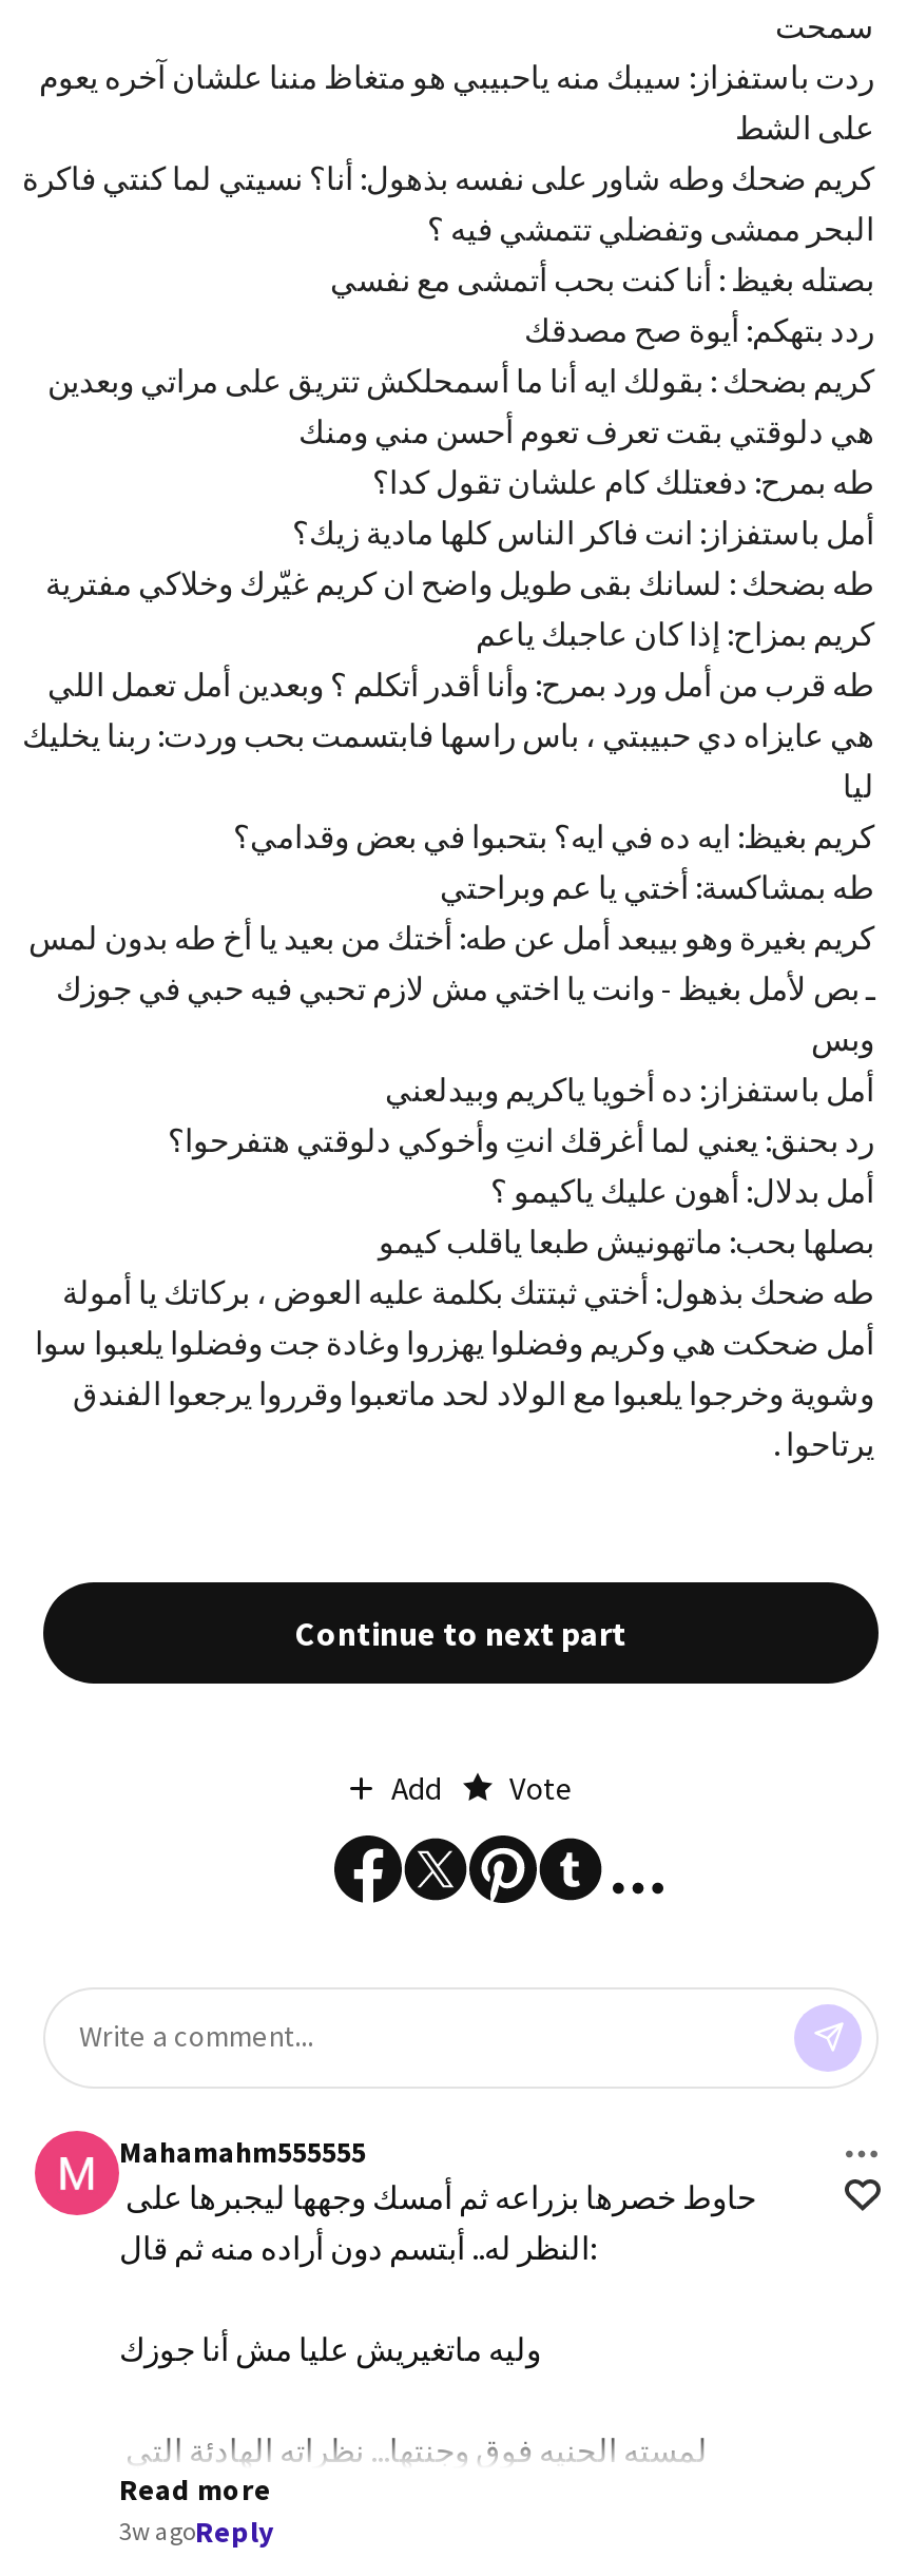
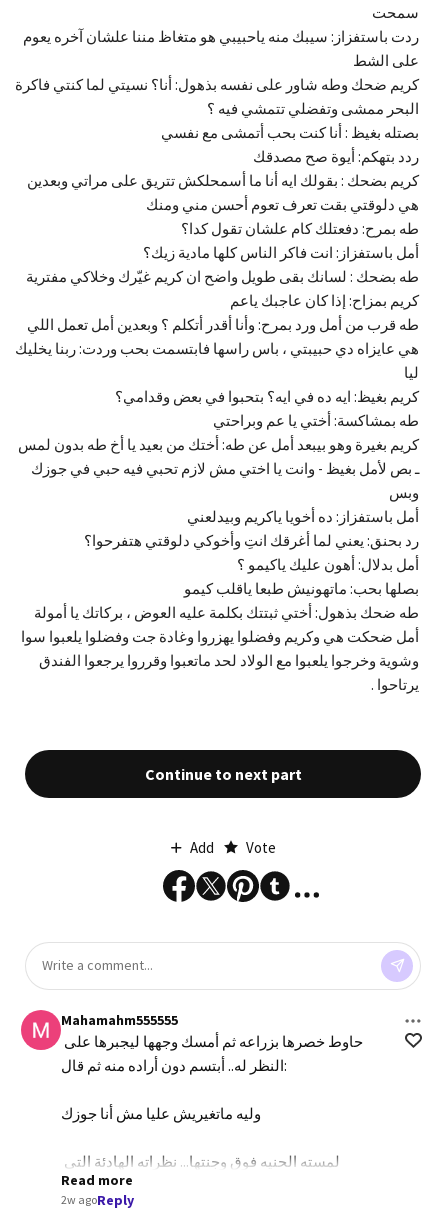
- 3w agoReply
+ 2w agoReply
